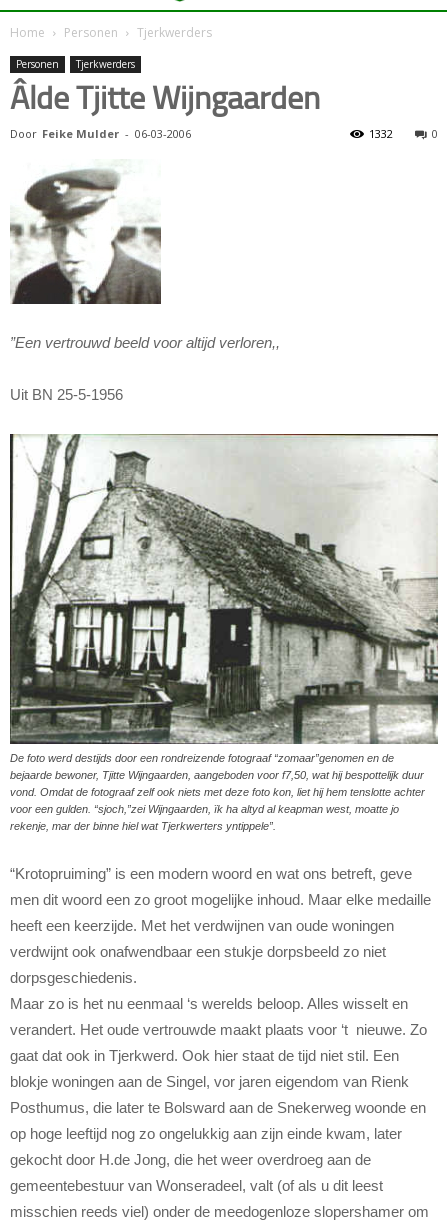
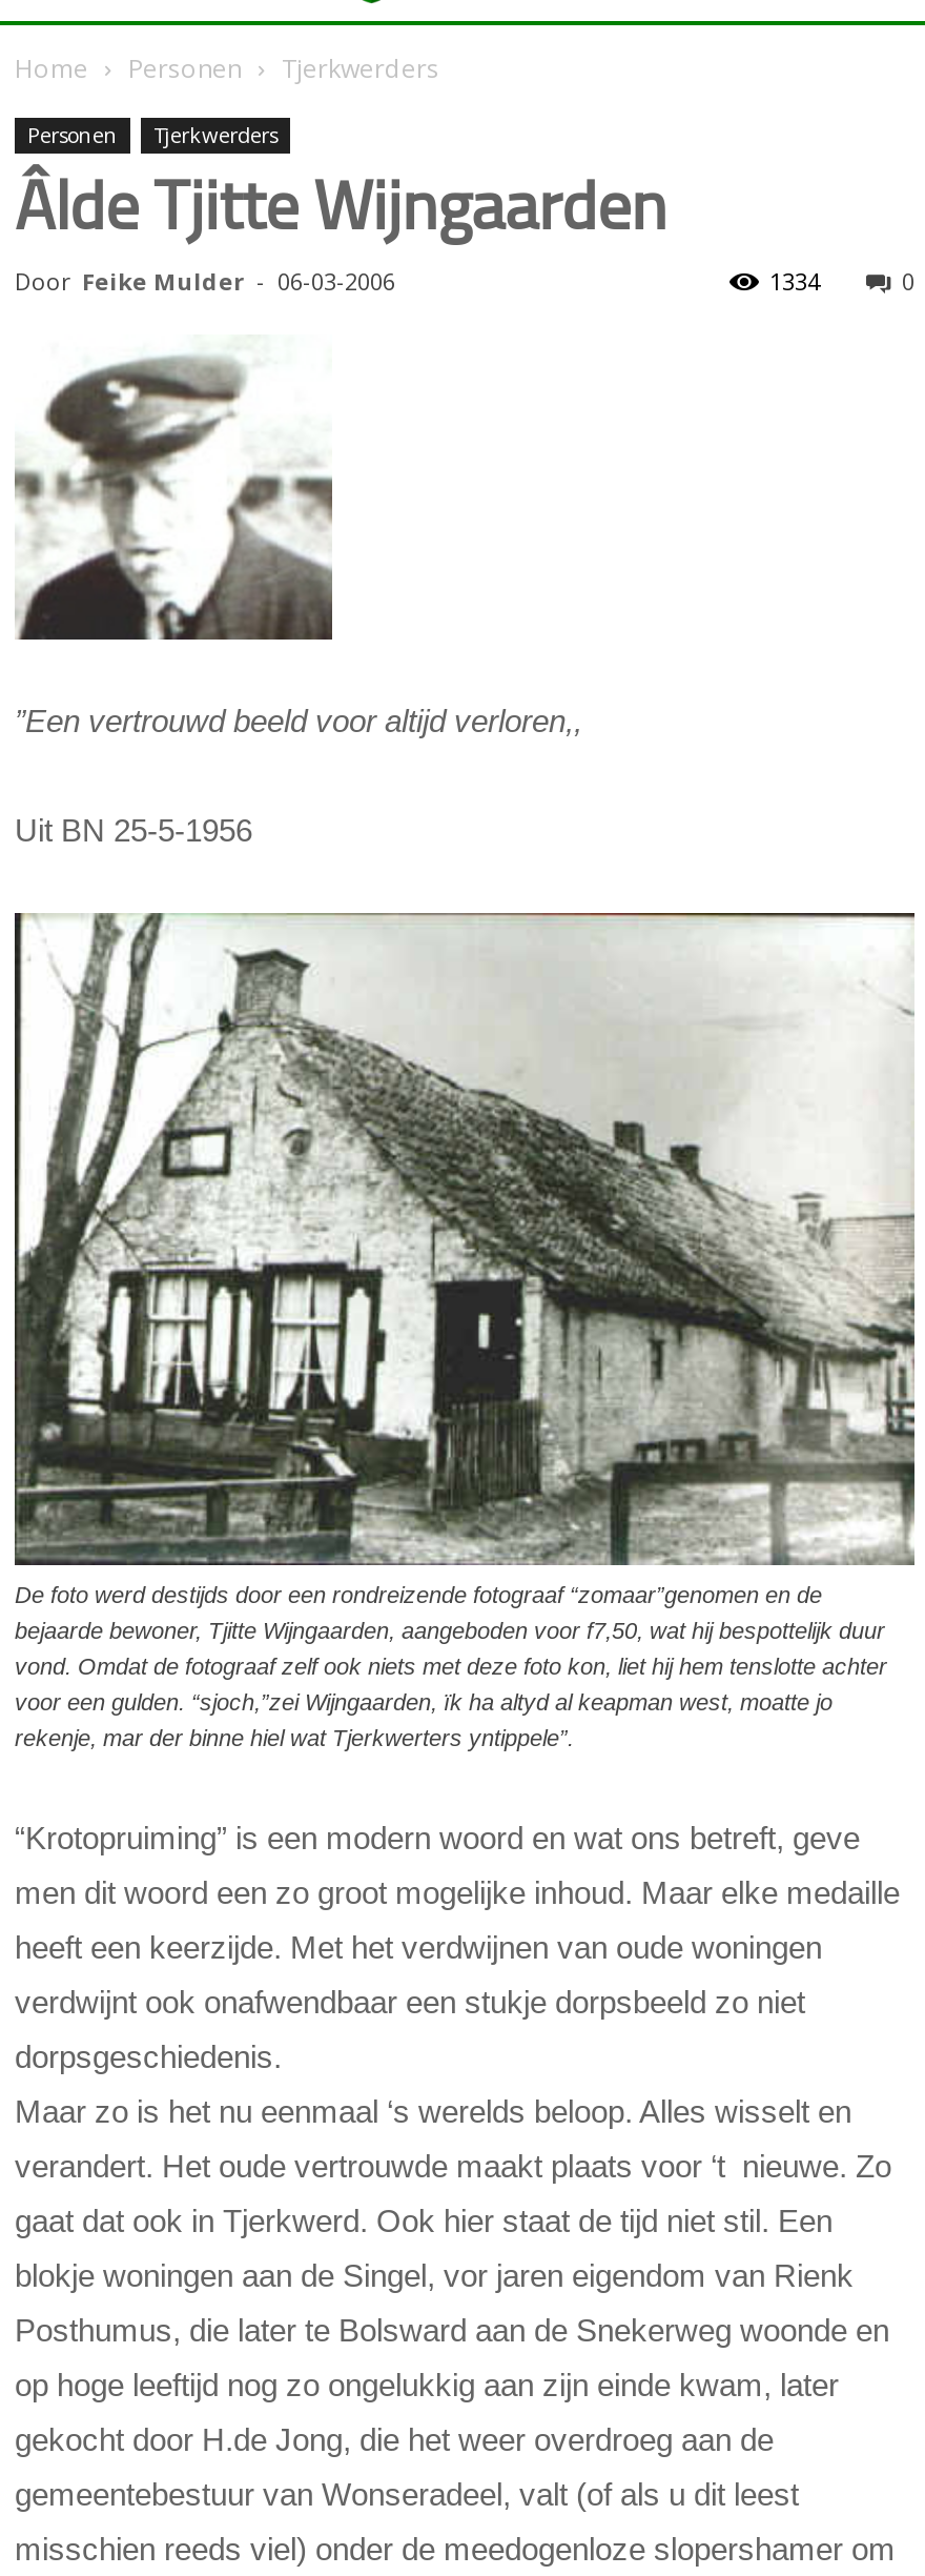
- 1332
+ 1334
